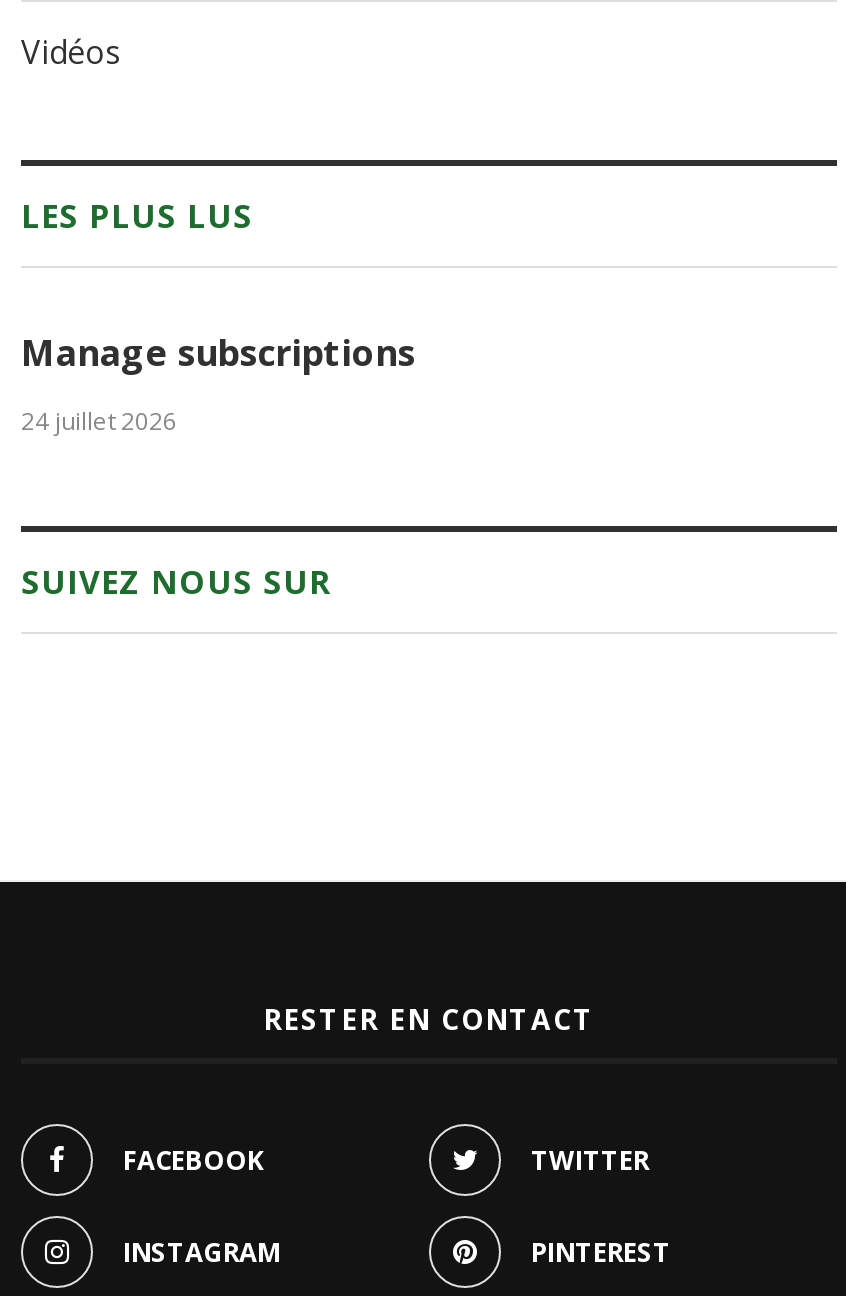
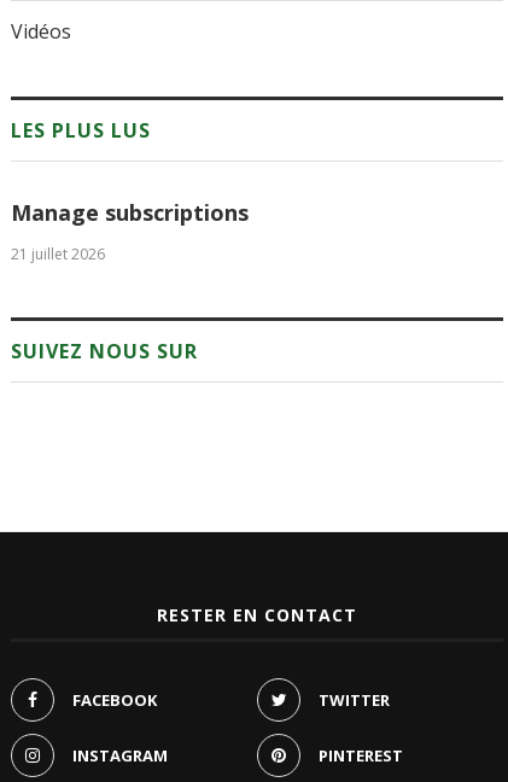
- 24 juillet 2026
+ 21 juillet 2026
